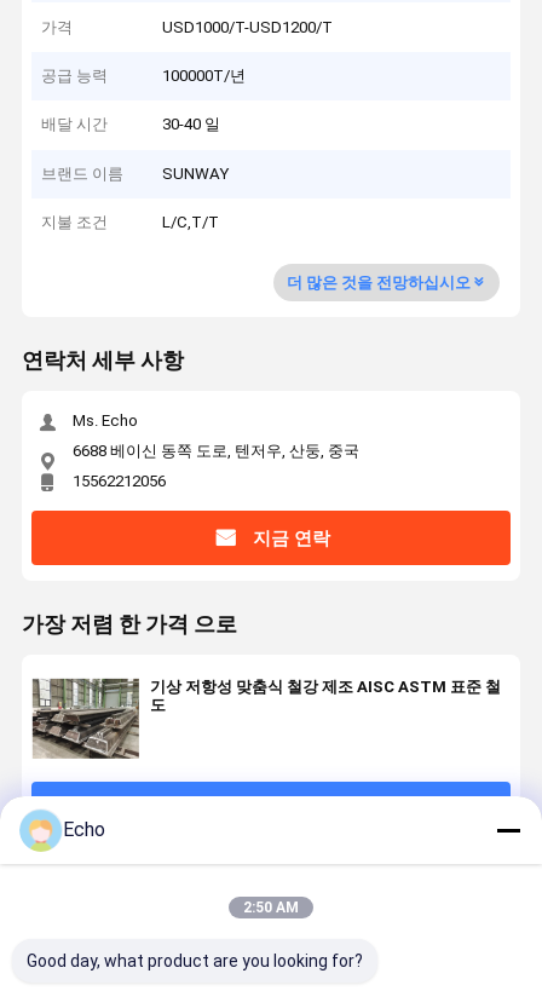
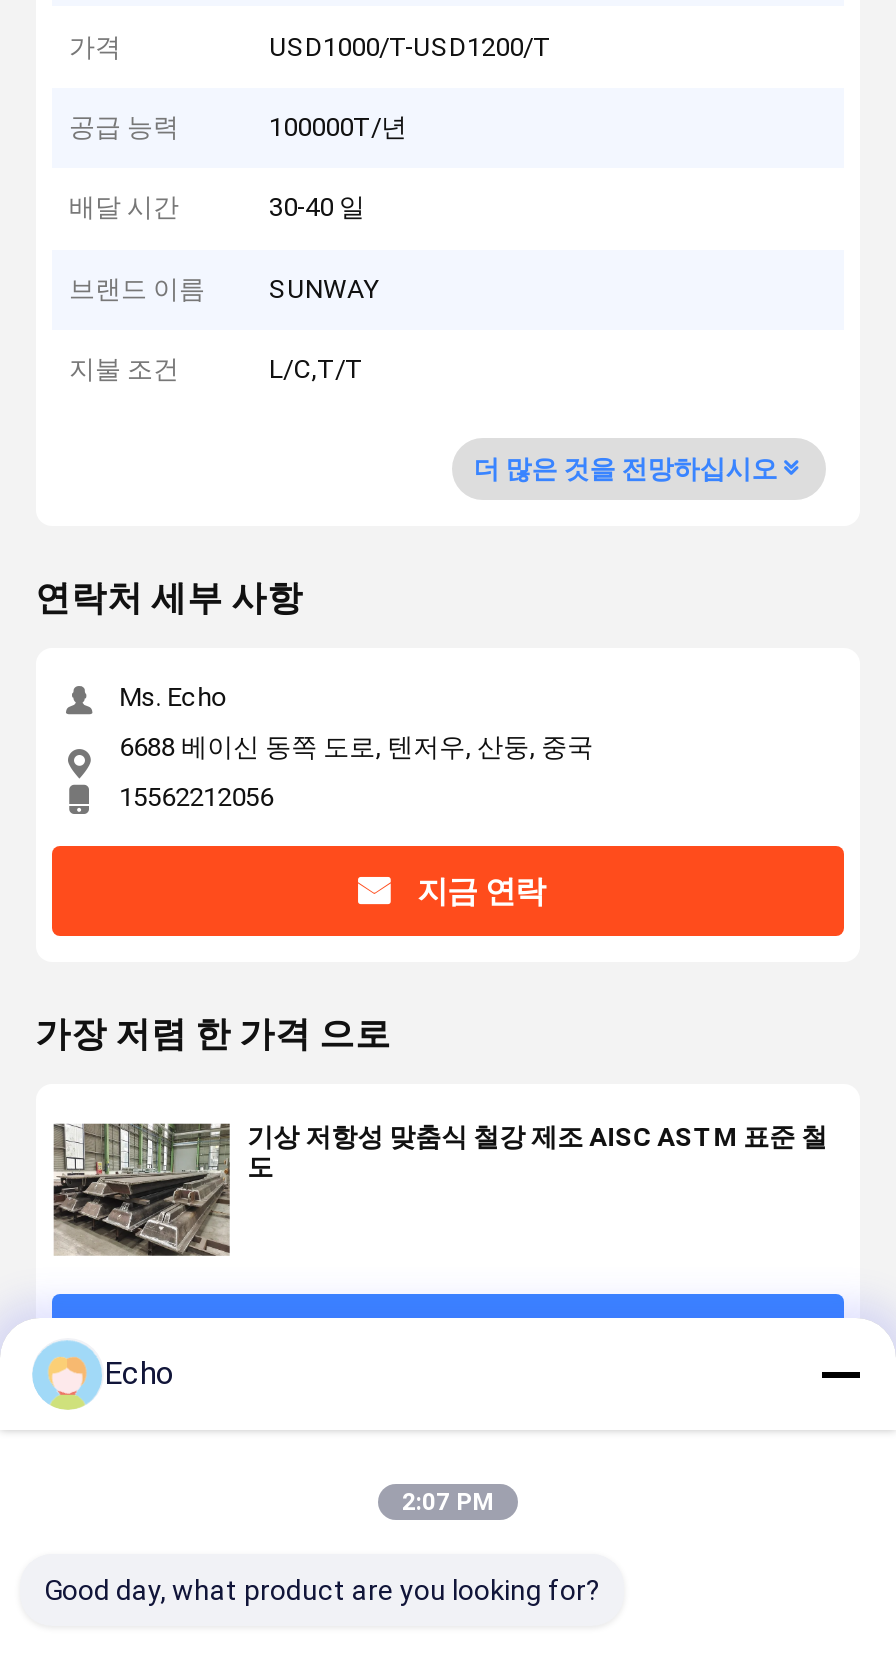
- 2:50 AM
+ 2:07 PM
